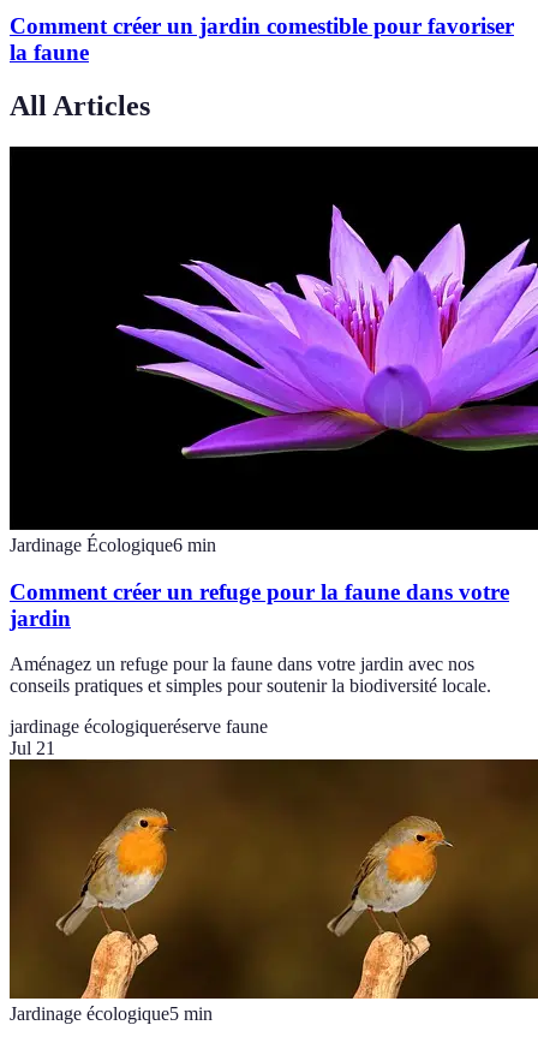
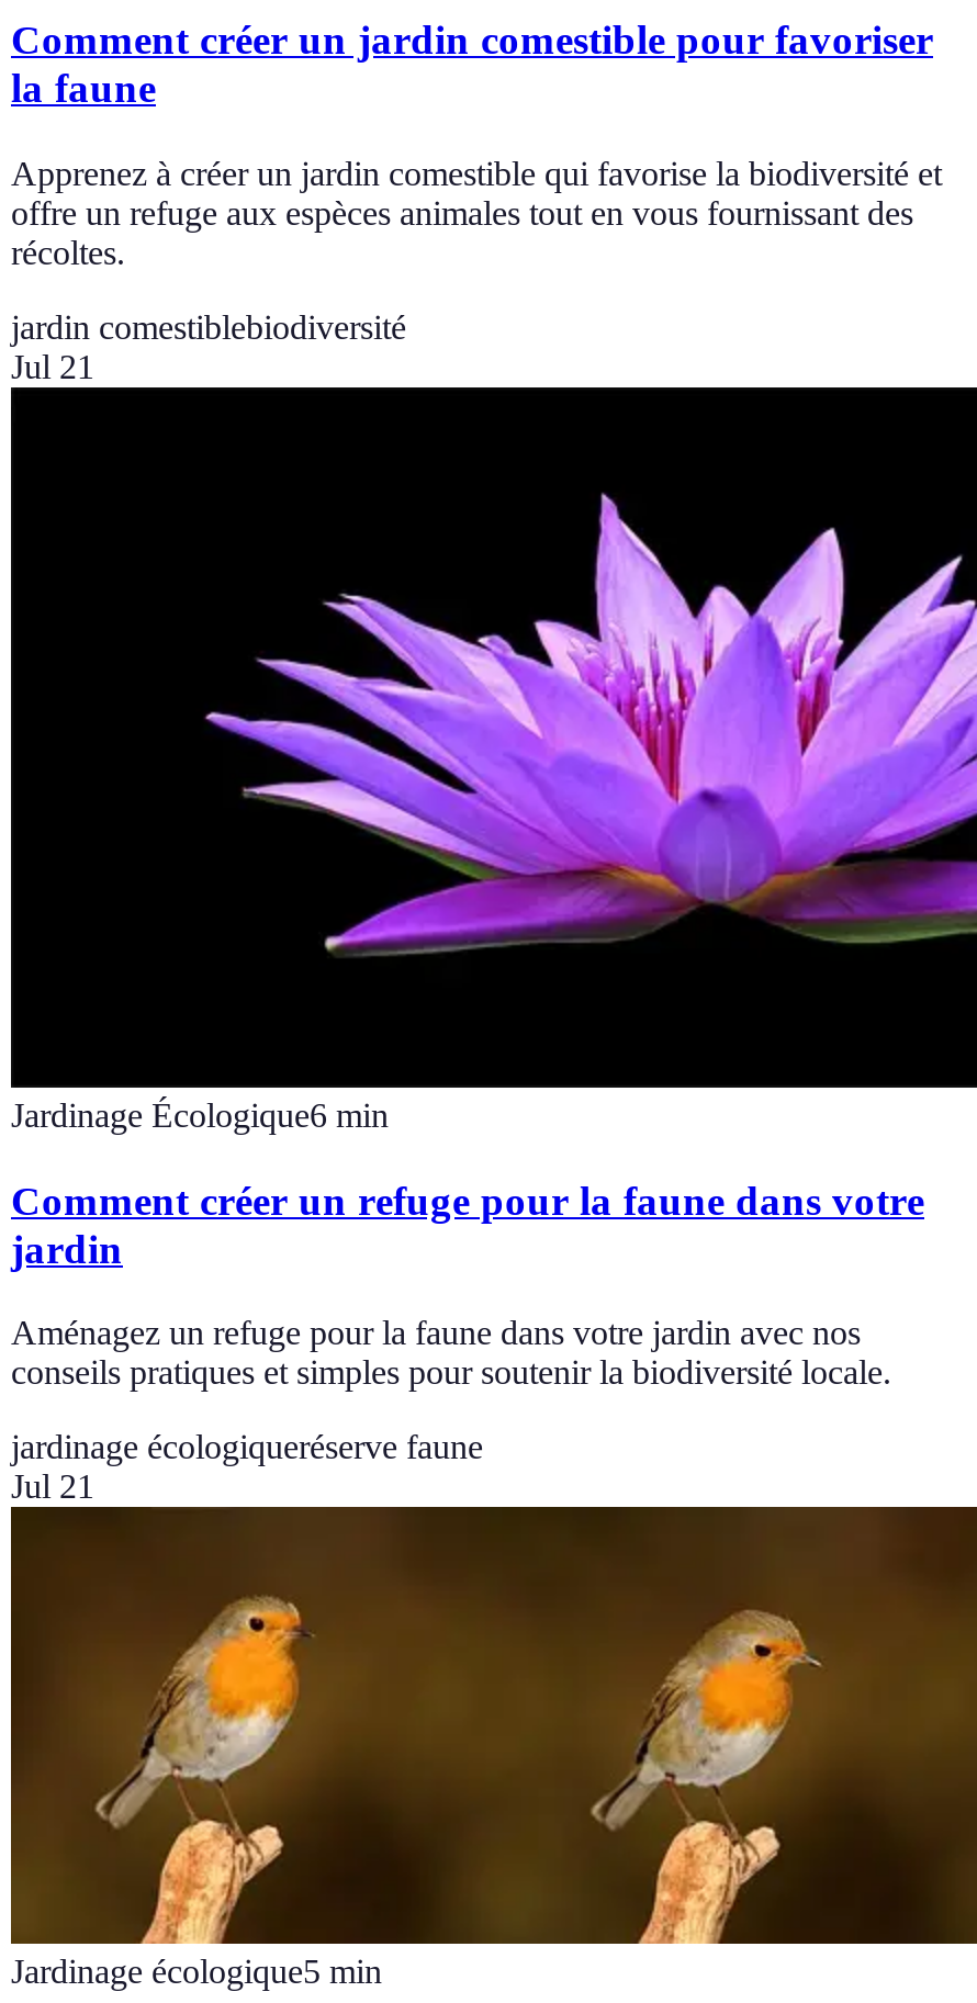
- All Articles
+ Apprenez à créer un jardin comestible qui favorise la biodiversité et
+ offre un refuge aux espèces animales tout en vous fournissant des
+ récoltes.
+ jardin comestiblebiodiversité
+ Jul 21
